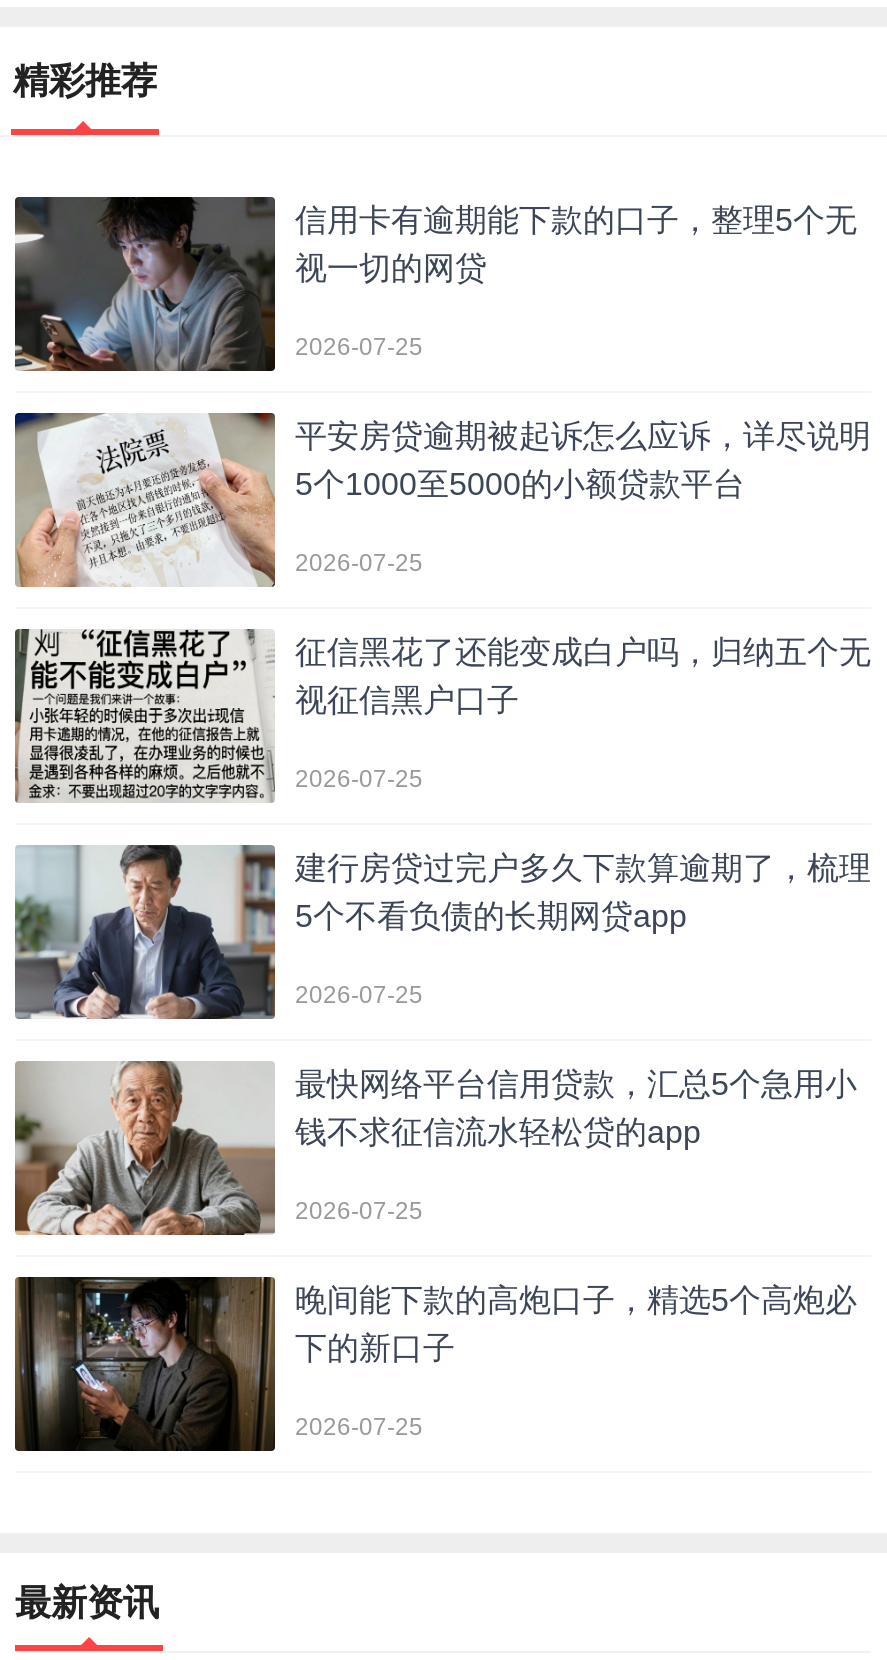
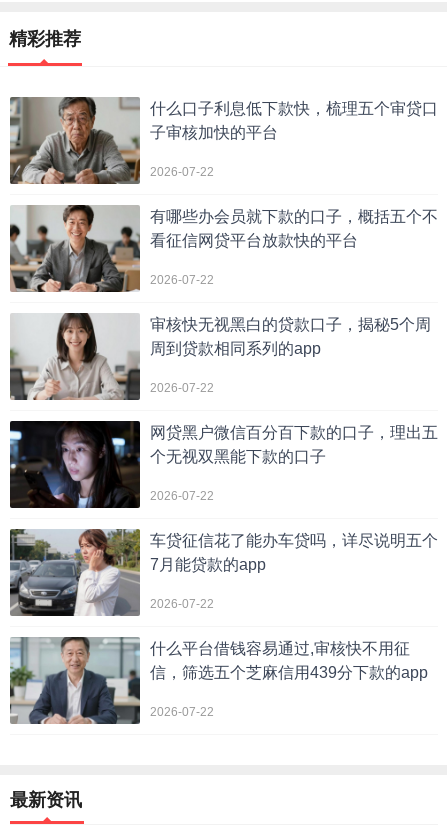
- [image]
- 信用卡有逾期能下款的口子，整理5个无
- 视一切的网贷
+ [image]
+ 什么口子利息低下款快，梳理五个审贷口
+ 子审核加快的平台

- 2026-07-25
+ 2026-07-22

- [image]
- 平安房贷逾期被起诉怎么应诉，详尽说明
- 5个1000至5000的小额贷款平台
+ [image]
+ 有哪些办会员就下款的口子，概括五个不
+ 看征信网贷平台放款快的平台

- 2026-07-25
+ 2026-07-22

- [image]
- 征信黑花了还能变成白户吗，归纳五个无
- 视征信黑户口子
+ [image]
+ 审核快无视黑白的贷款口子，揭秘5个周
+ 周到贷款相同系列的app

- 2026-07-25
+ 2026-07-22

- [image]
- 建行房贷过完户多久下款算逾期了，梳理
- 5个不看负债的长期网贷app
+ [image]
+ 网贷黑户微信百分百下款的口子，理出五
+ 个无视双黑能下款的口子

- 2026-07-25
+ 2026-07-22

- [image]
- 最快网络平台信用贷款，汇总5个急用小
- 钱不求征信流水轻松贷的app
+ [image]
+ 车贷征信花了能办车贷吗，详尽说明五个
+ 7月能贷款的app

- 2026-07-25
+ 2026-07-22

- [image]
- 晚间能下款的高炮口子，精选5个高炮必
- 下的新口子
+ [image]
+ 什么平台借钱容易通过,审核快不用征
+ 信，筛选五个芝麻信用439分下款的app

- 2026-07-25
+ 2026-07-22
